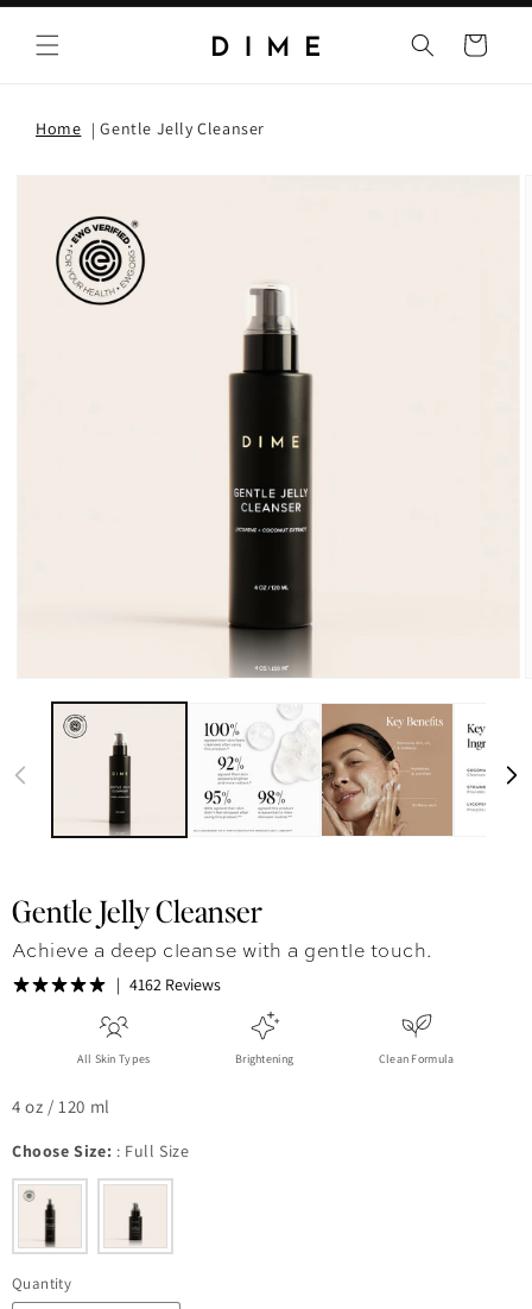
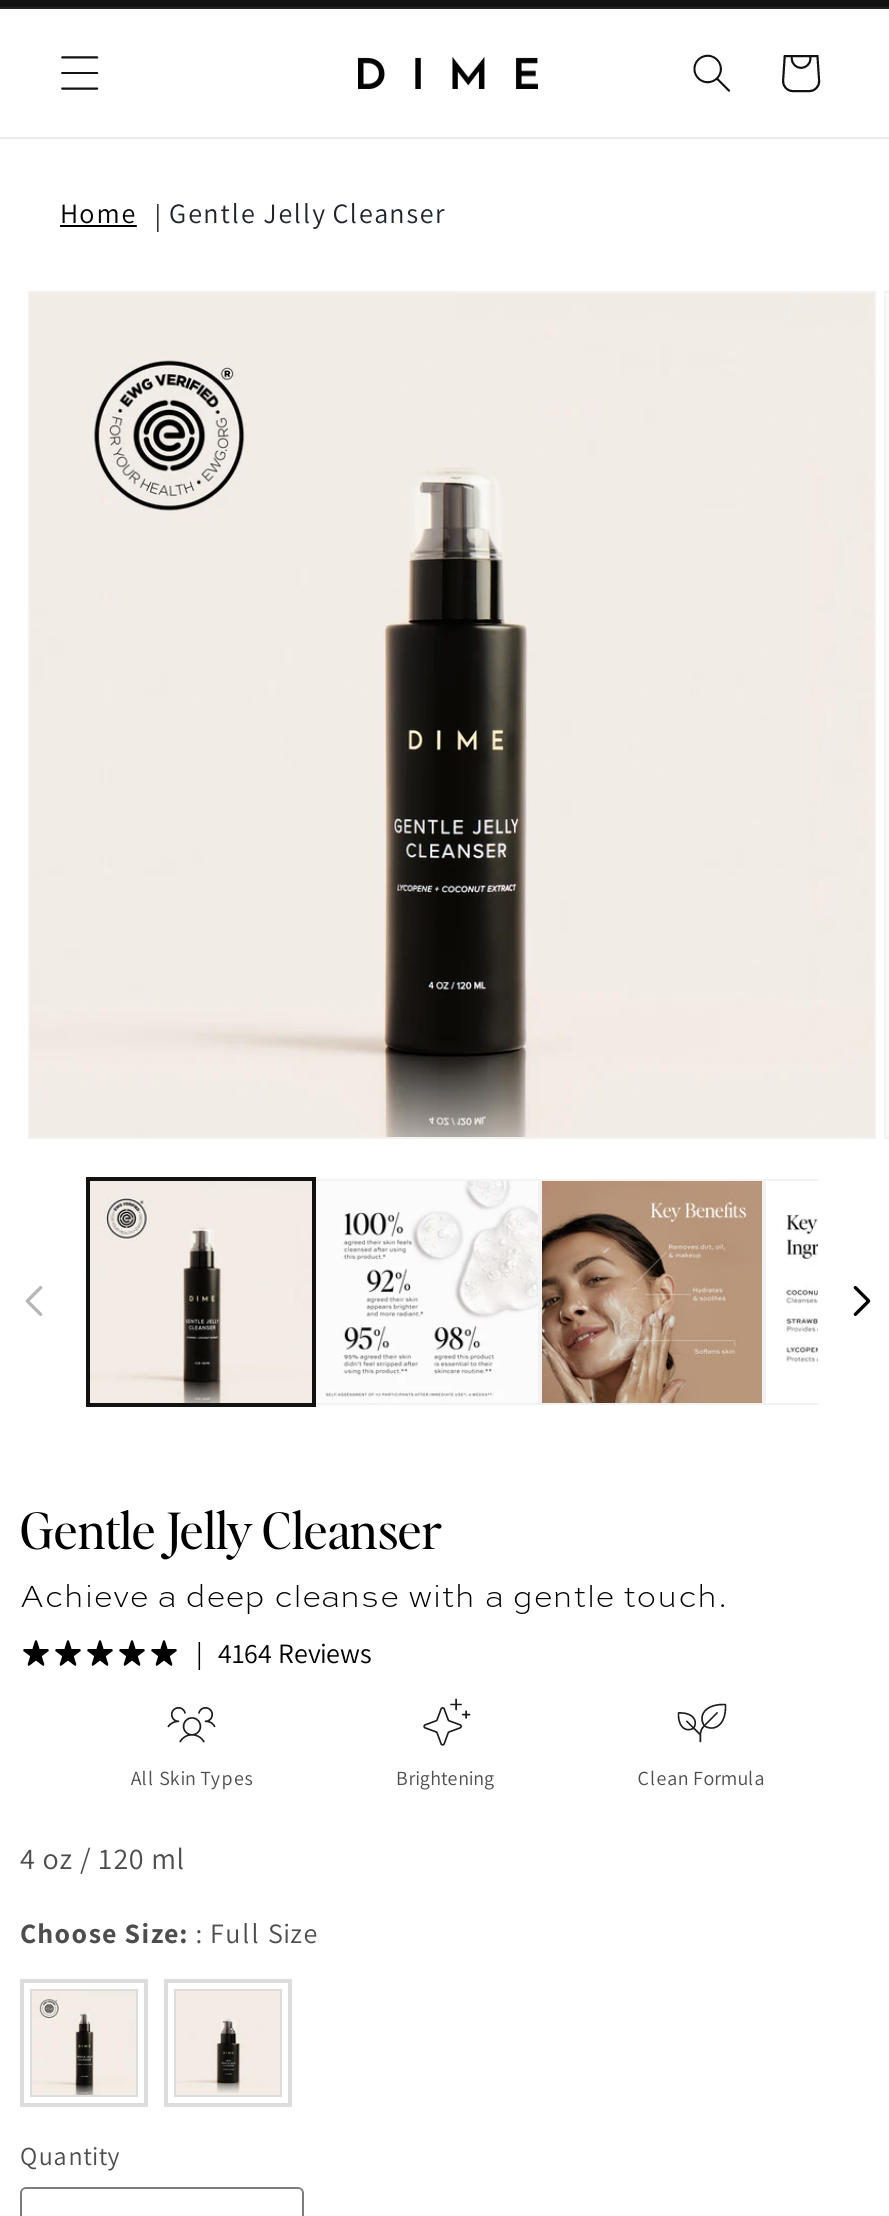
- 4162 Reviews
+ 4164 Reviews
